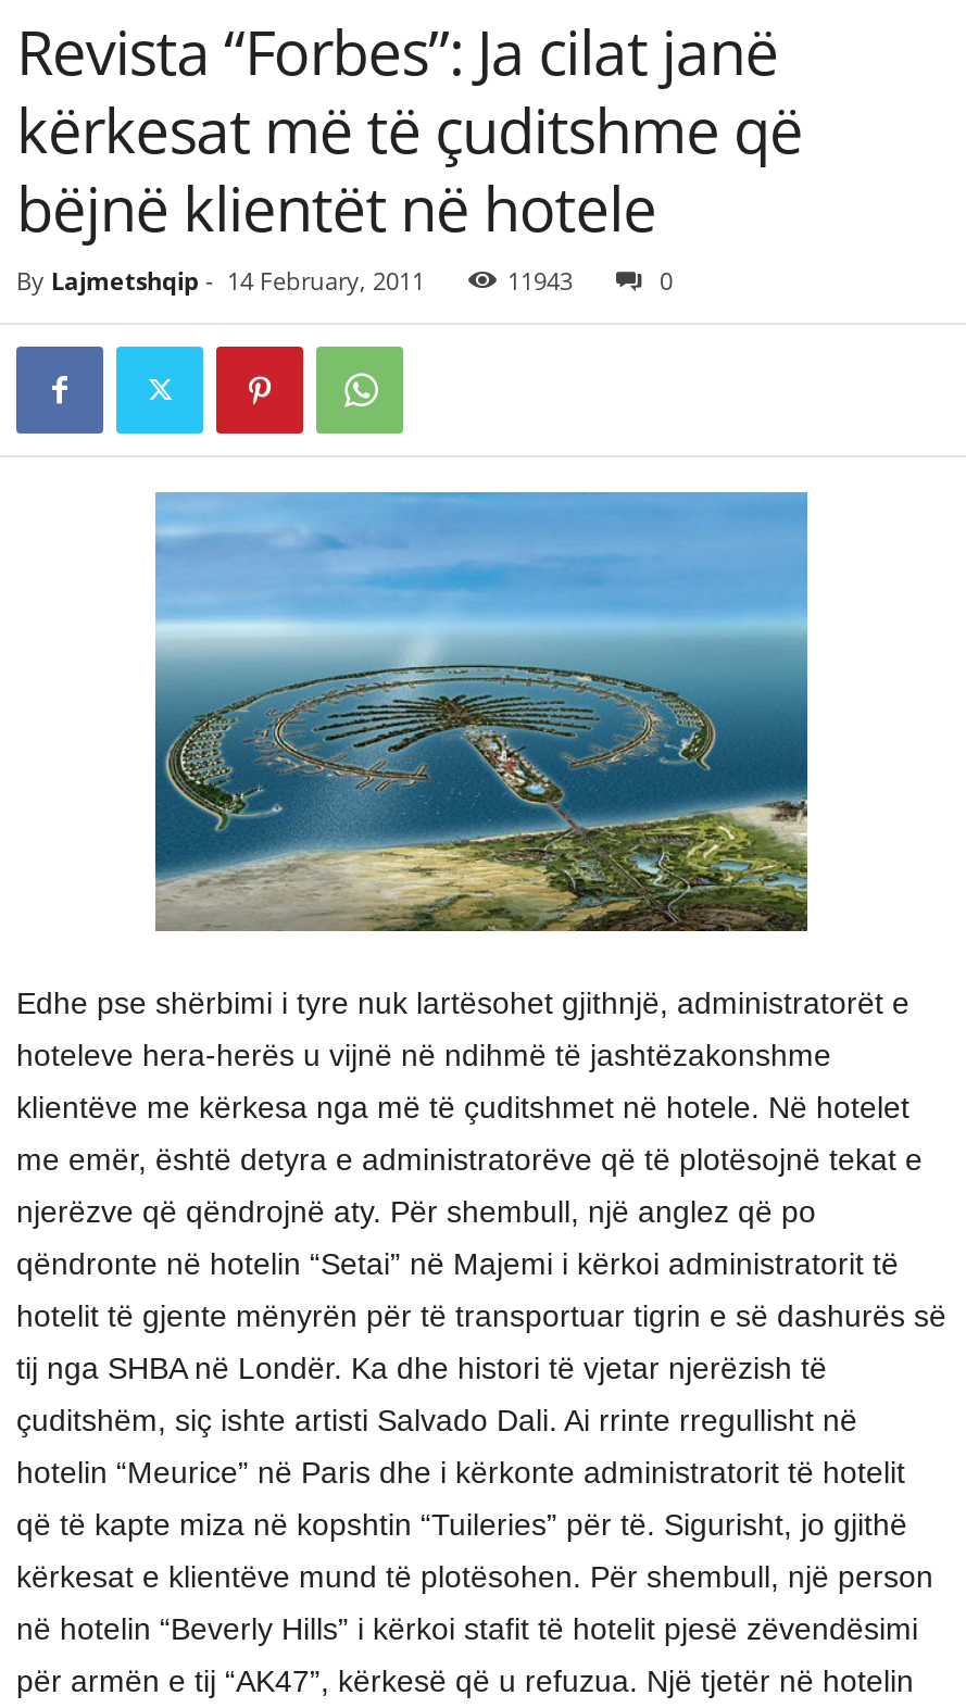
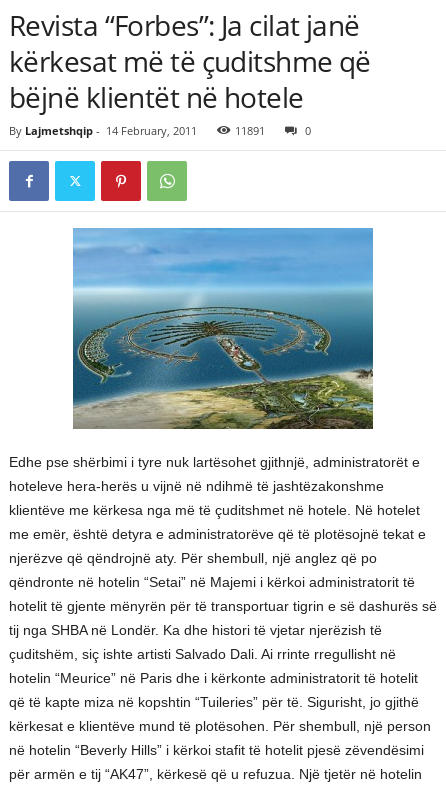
- 11943
+ 11891
